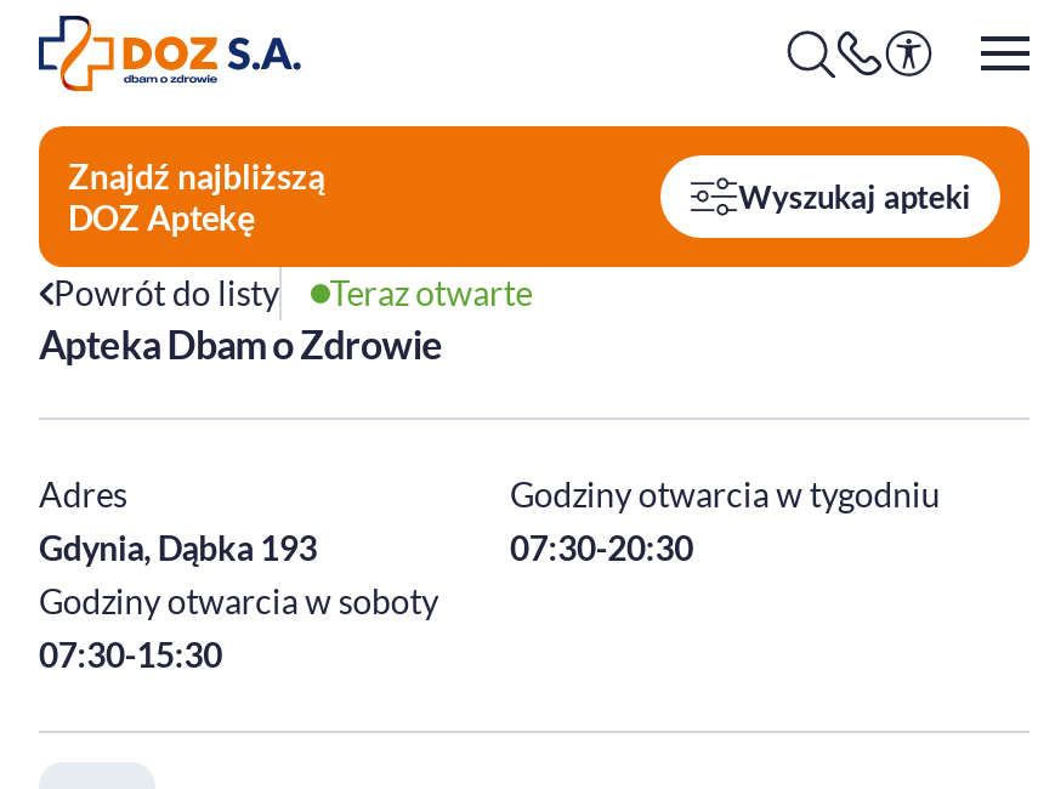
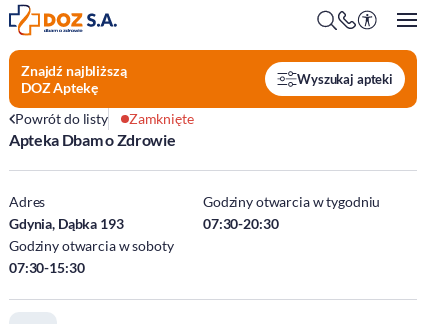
- Teraz otwarte
+ Zamknięte
